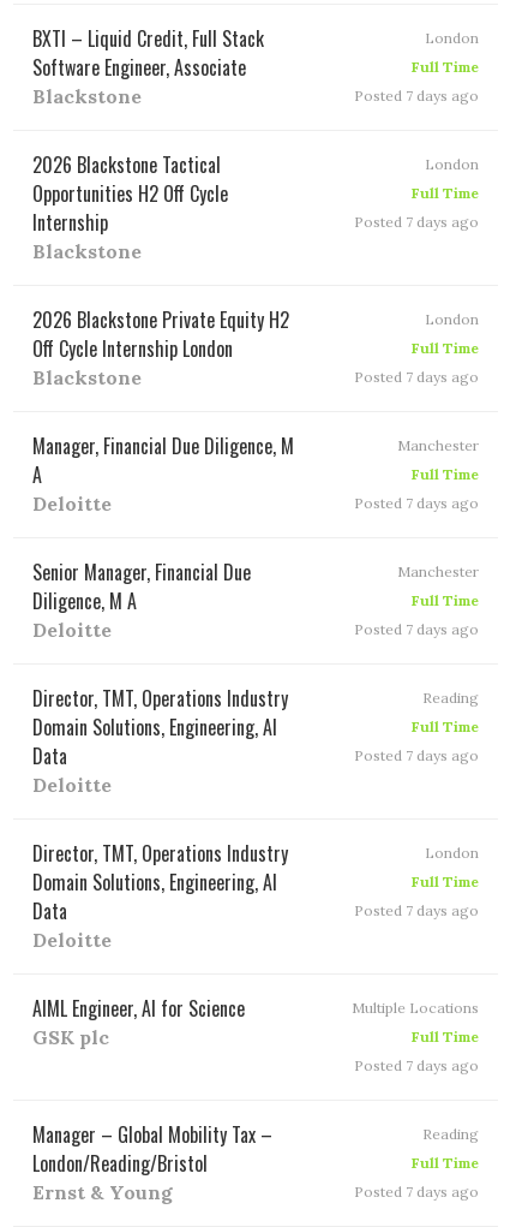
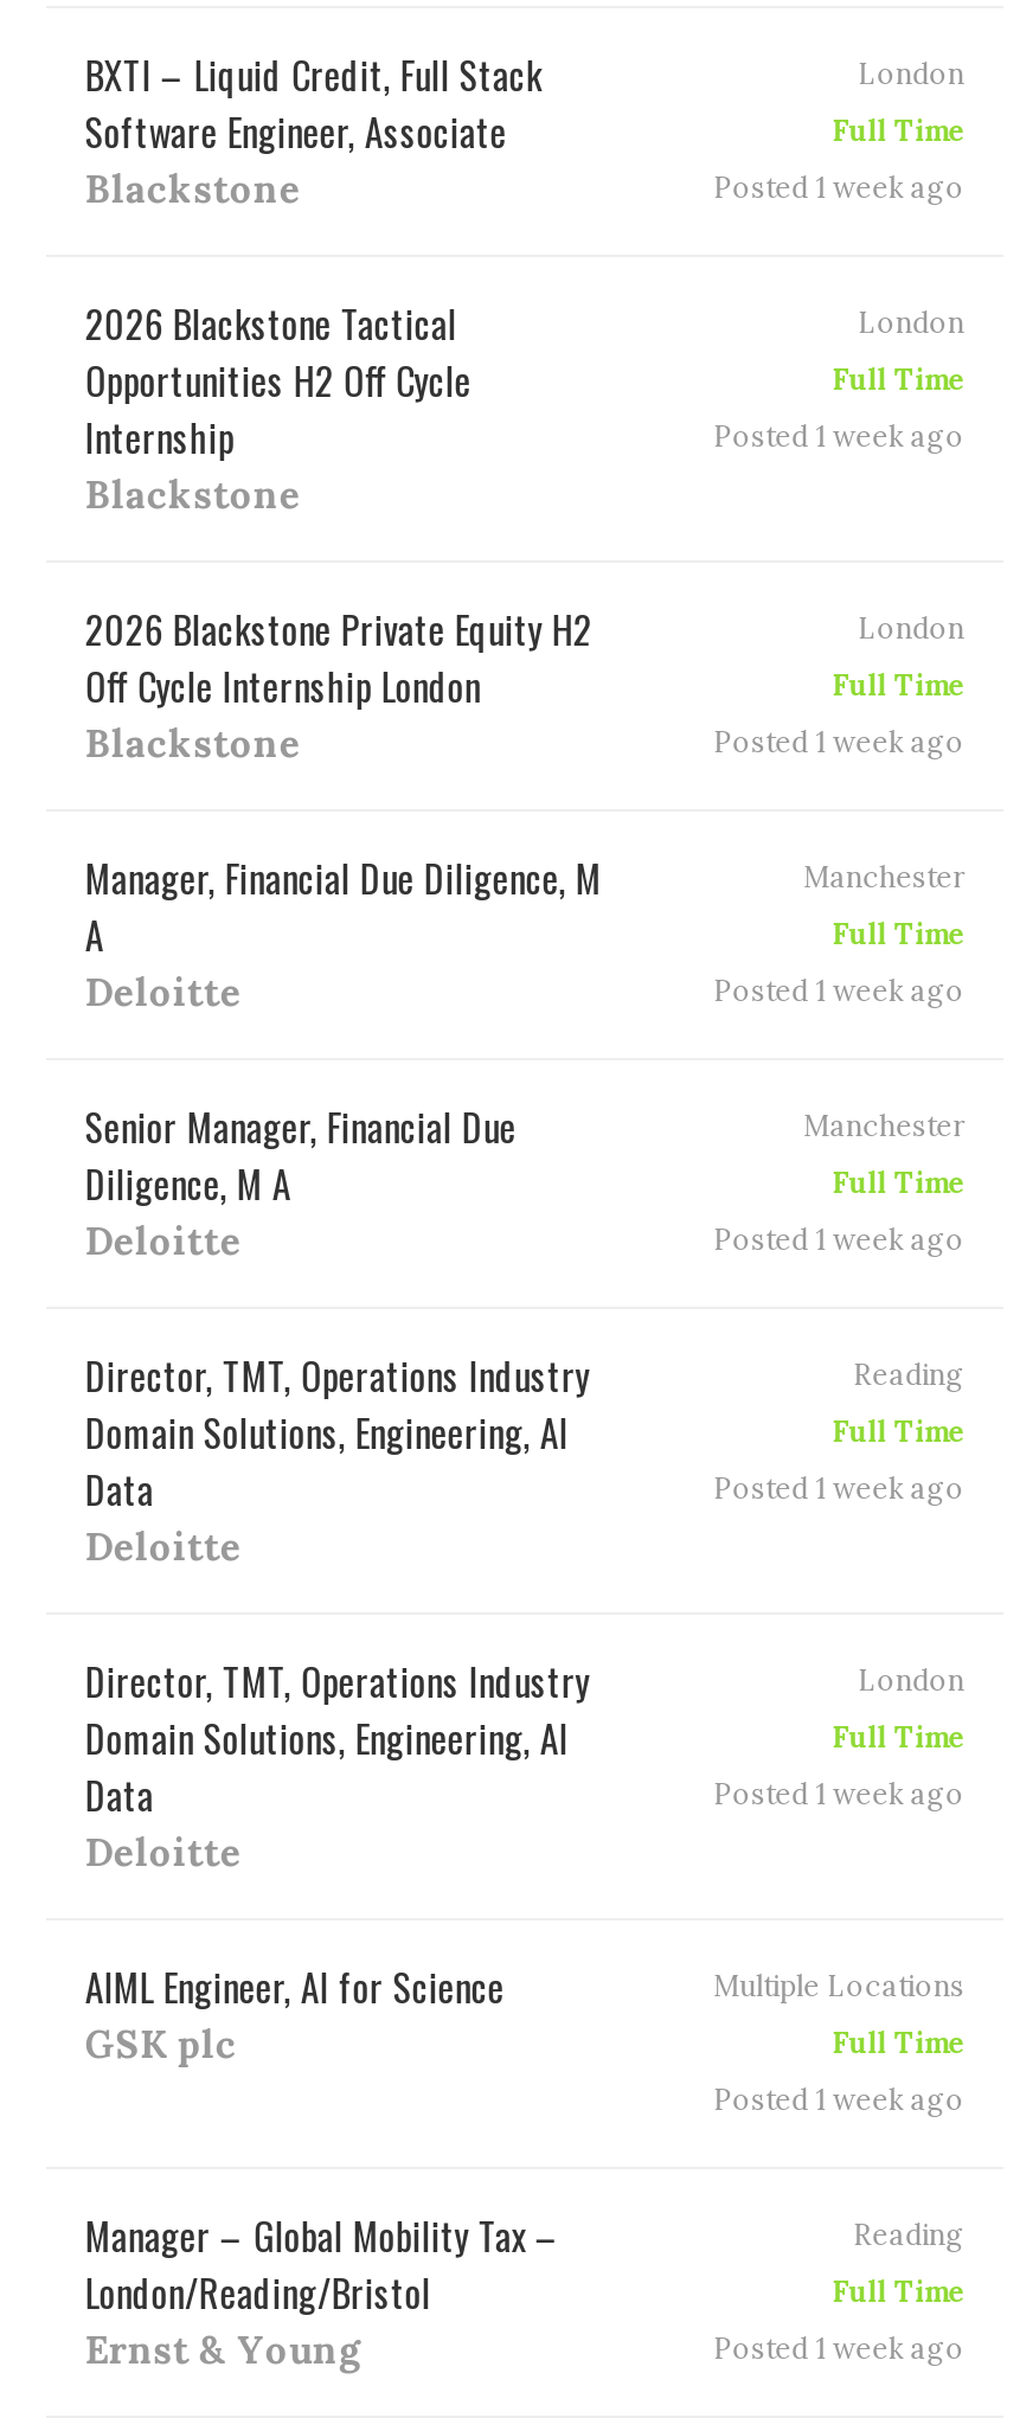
- Posted 7 days ago
+ Posted 1 week ago

- Posted 7 days ago
+ Posted 1 week ago

- Posted 7 days ago
+ Posted 1 week ago

- Posted 7 days ago
+ Posted 1 week ago

- Posted 7 days ago
+ Posted 1 week ago

- Posted 7 days ago
+ Posted 1 week ago

- Posted 7 days ago
+ Posted 1 week ago

- Posted 7 days ago
+ Posted 1 week ago

- Posted 7 days ago
+ Posted 1 week ago
